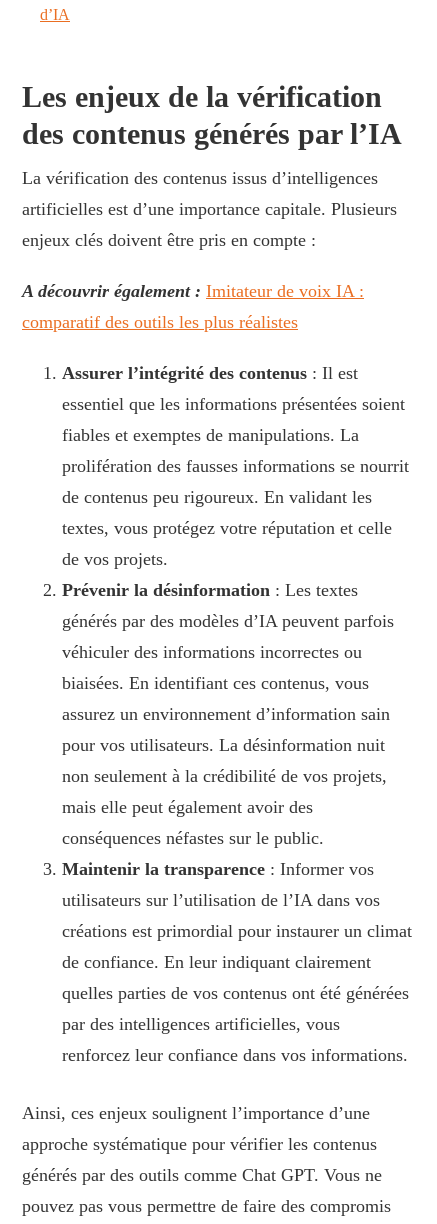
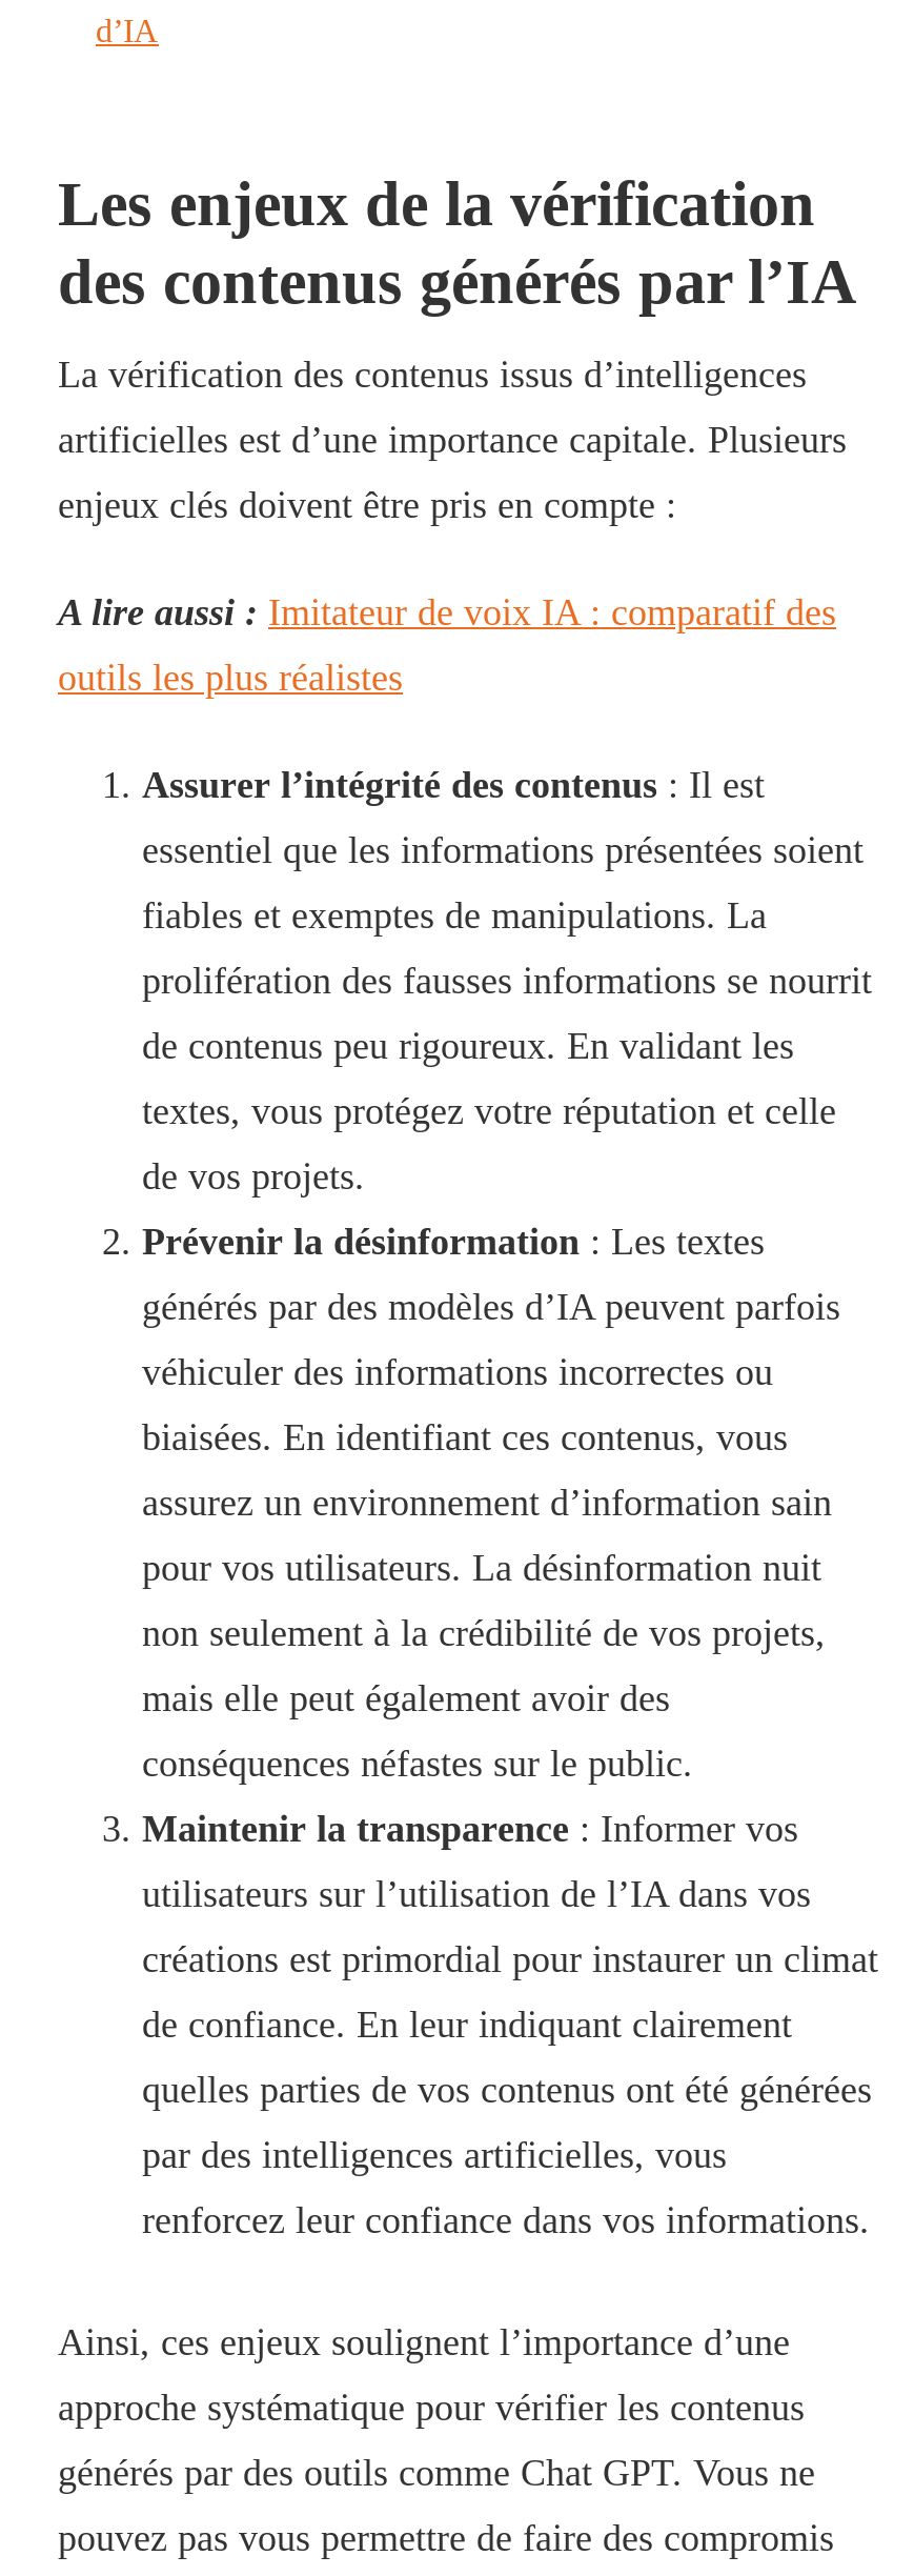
- A découvrir également : Imitateur de voix IA :
+ A lire aussi : Imitateur de voix IA : comparatif des

- comparatif des outils les plus réalistes
+ outils les plus réalistes
